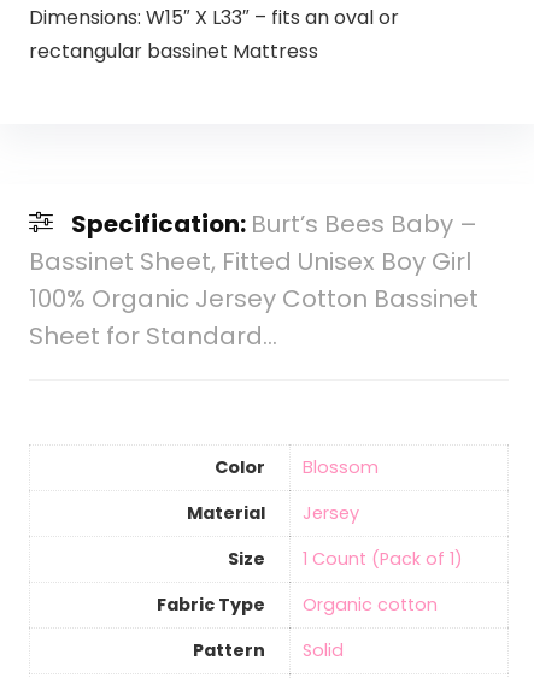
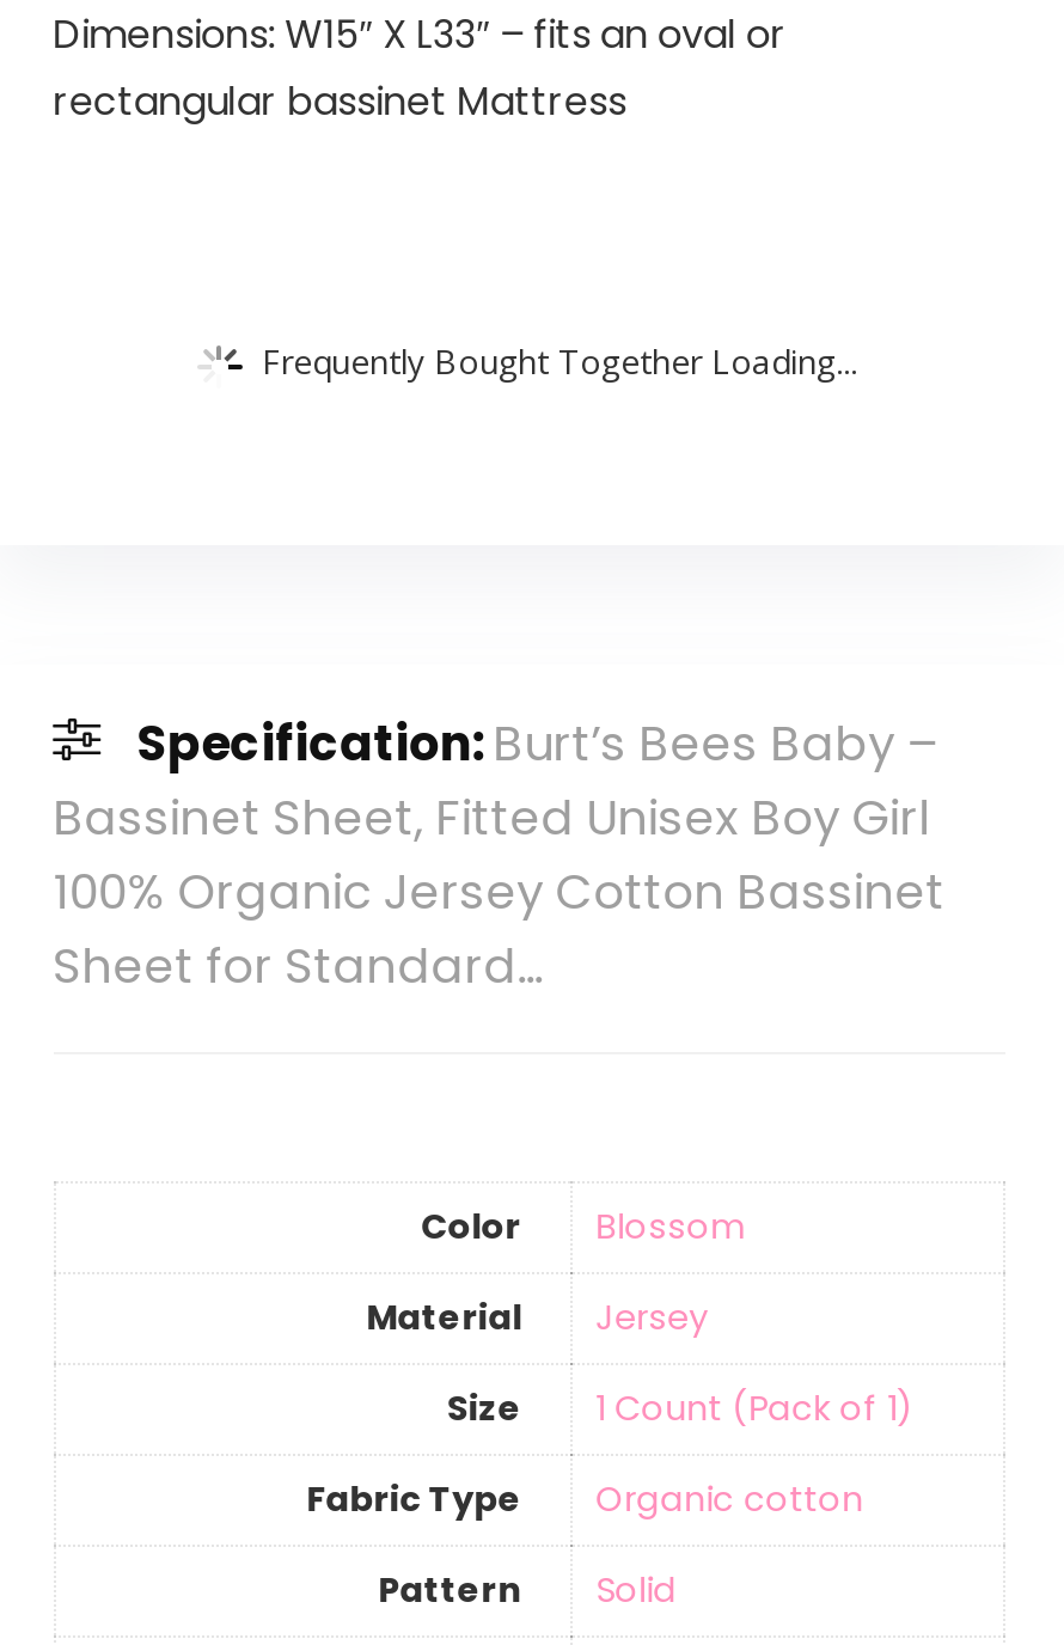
+ Frequently Bought Together Loading...
